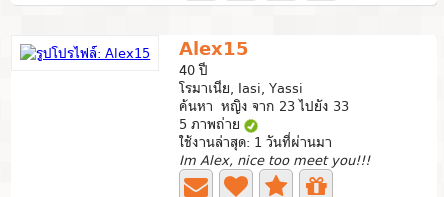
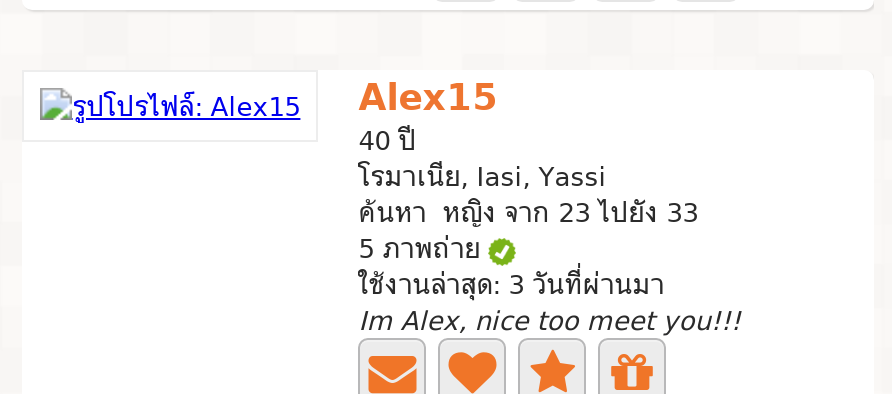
- ใช้งานล่าสุด: 1 วันที่ผ่านมา
+ ใช้งานล่าสุด: 3 วันที่ผ่านมา
